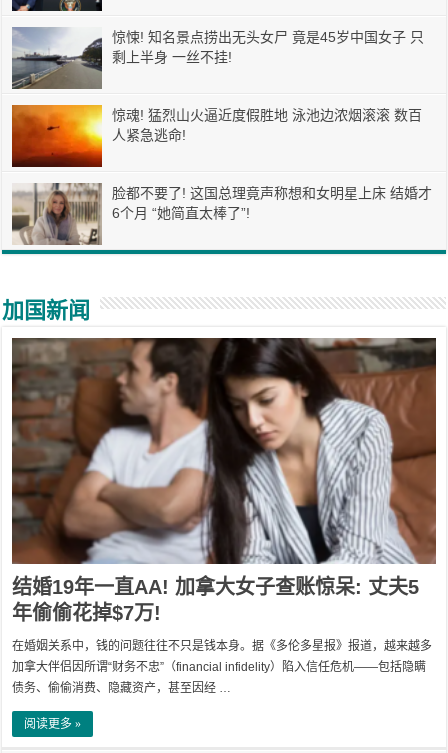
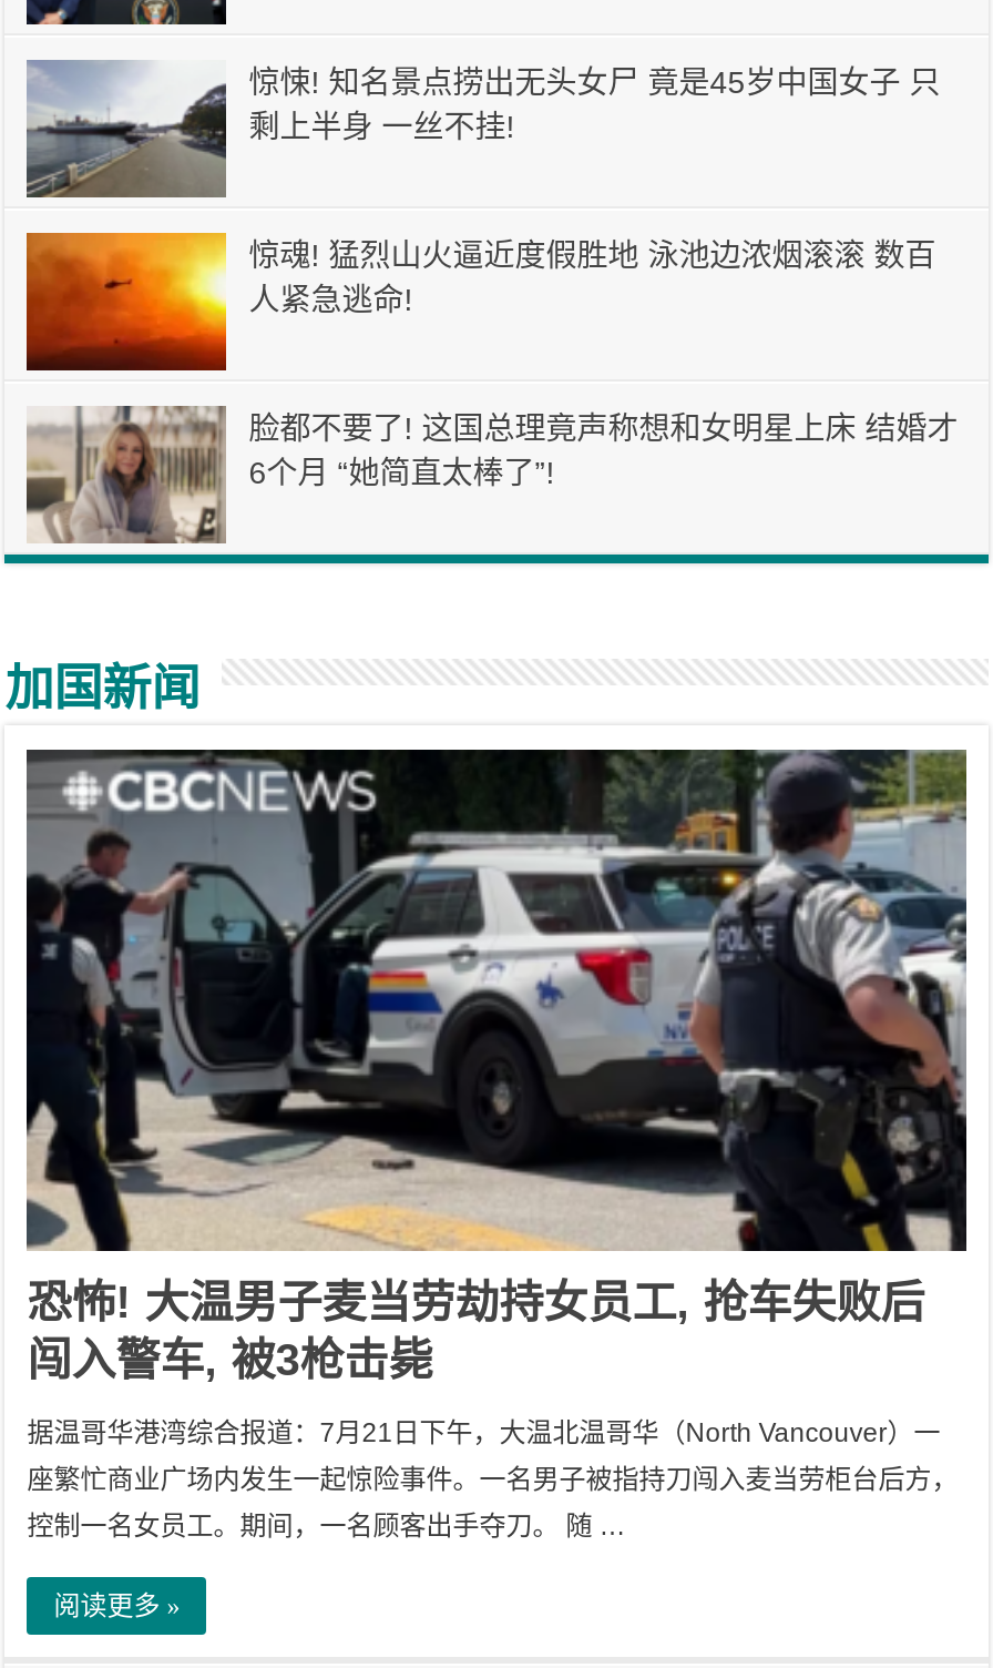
- [image]
- 结婚19年一直AA! 加拿大女子查账惊呆: 丈夫5
- 年偷偷花掉$7万!
+ [image]
+ 恐怖! 大温男子麦当劳劫持女员工, 抢车失败后
+ 闯入警车, 被3枪击毙

- 在婚姻关系中，钱的问题往往不只是钱本身。据《多伦多星报》报道，越来越多
+ 据温哥华港湾综合报道：7月21日下午，大温北温哥华（North Vancouver）一

- 加拿大伴侣因所谓“财务不忠”（financial infidelity）陷入信任危机——包括隐瞒
+ 座繁忙商业广场内发生一起惊险事件。一名男子被指持刀闯入麦当劳柜台后方，

- 债务、偷偷消费、隐藏资产，甚至因经 …
+ 控制一名女员工。期间，一名顾客出手夺刀。 随 …
